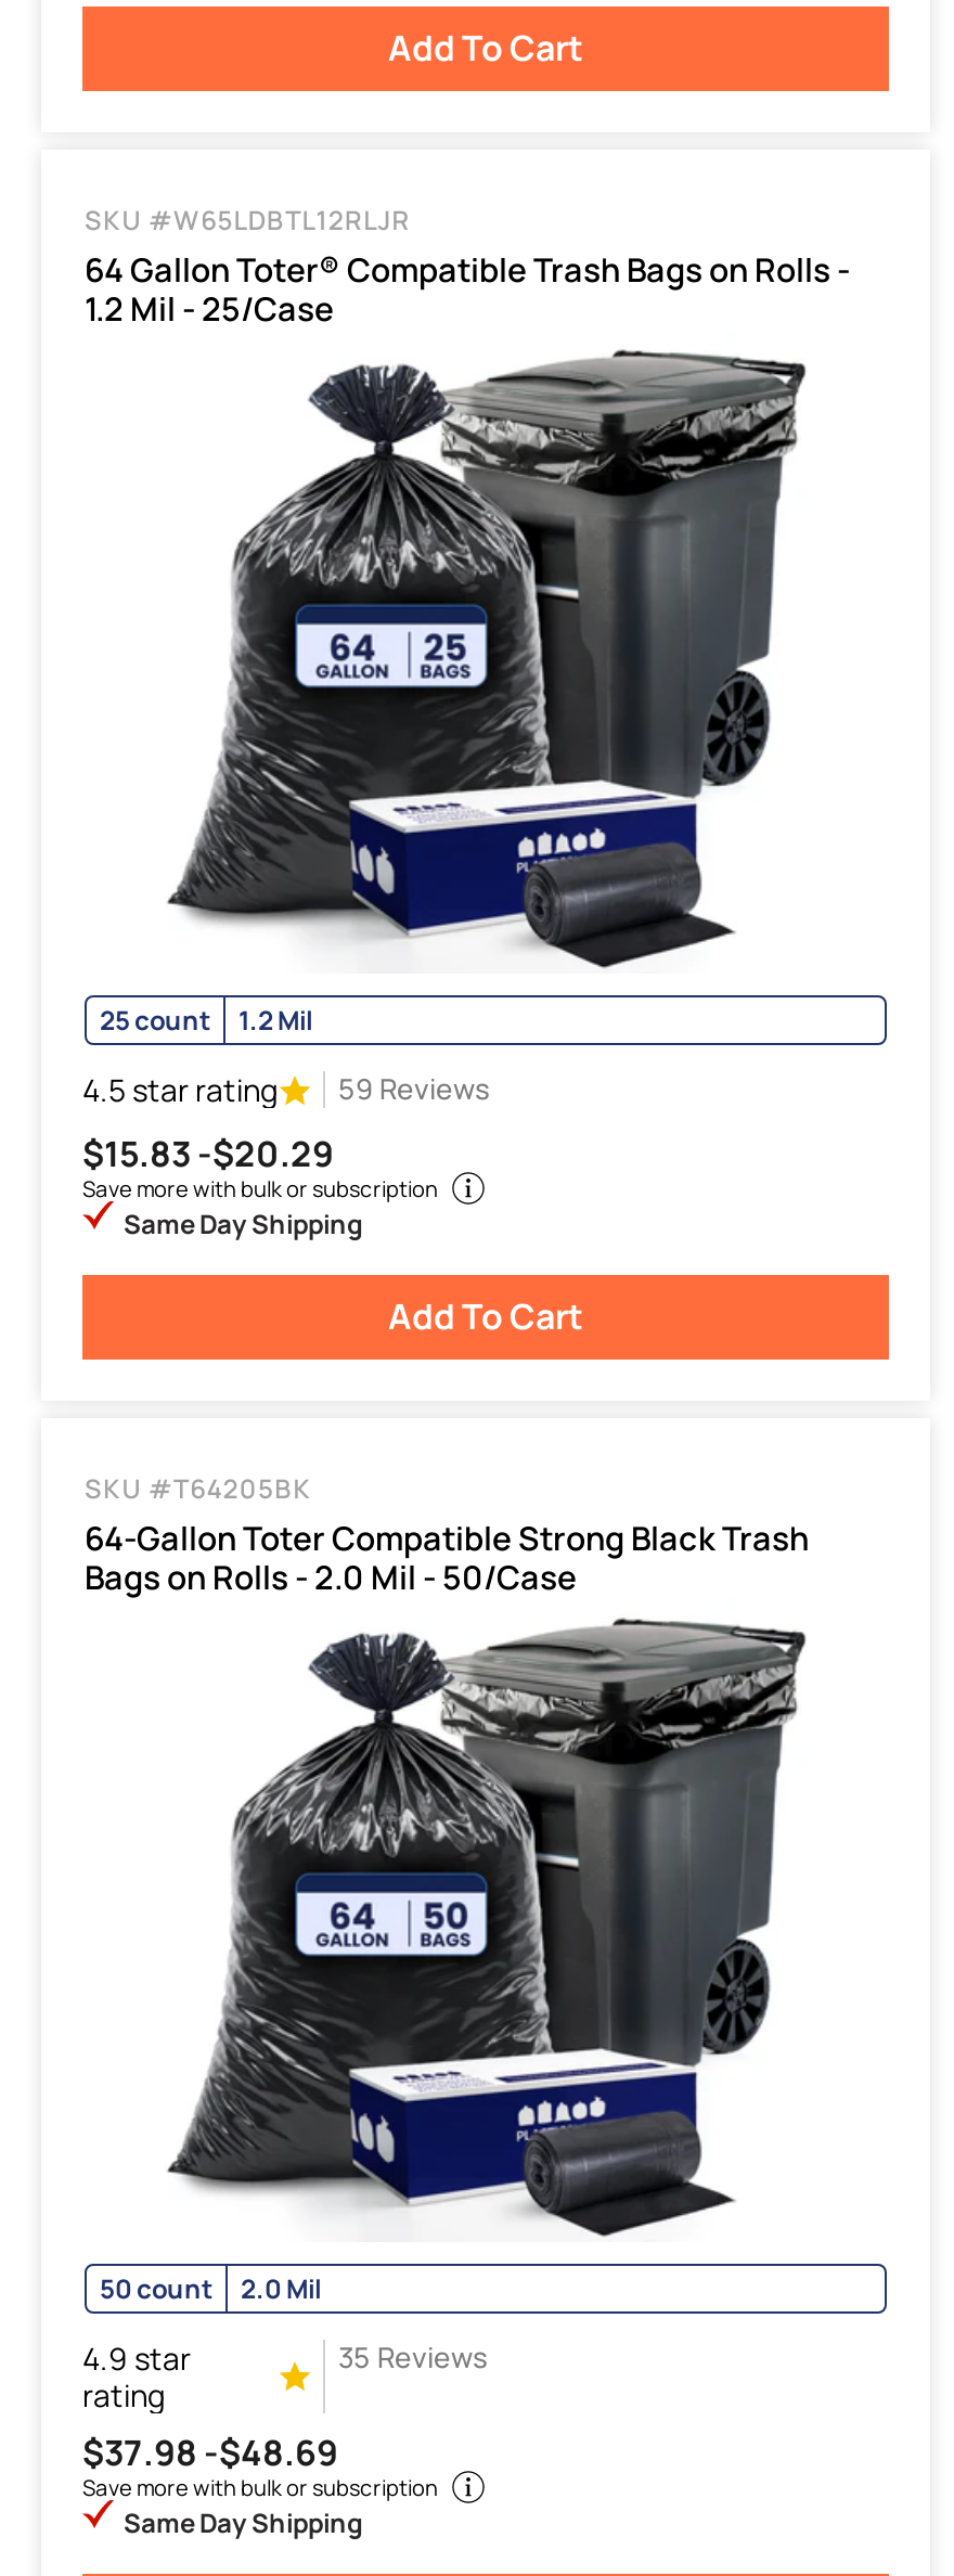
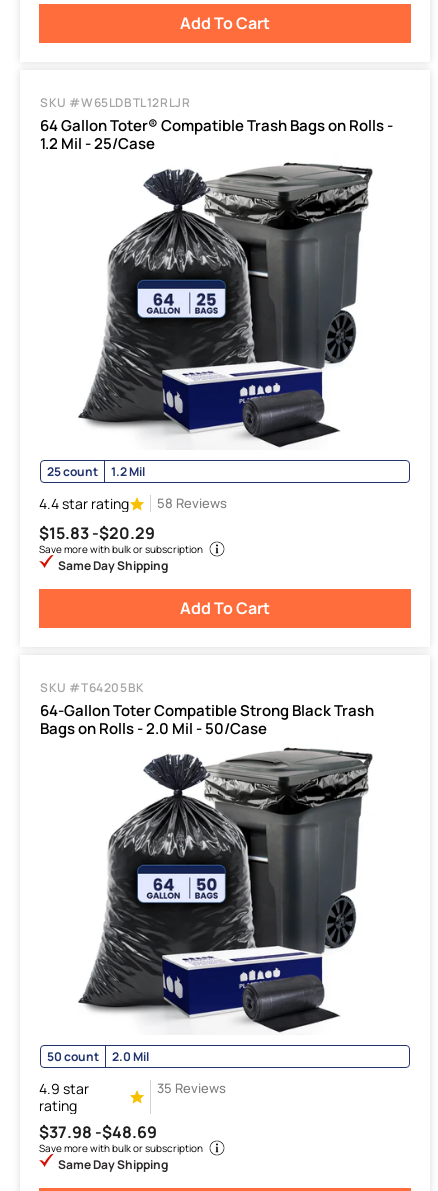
- 4.5 star rating
+ 4.4 star rating

- 59 Reviews
+ 58 Reviews
